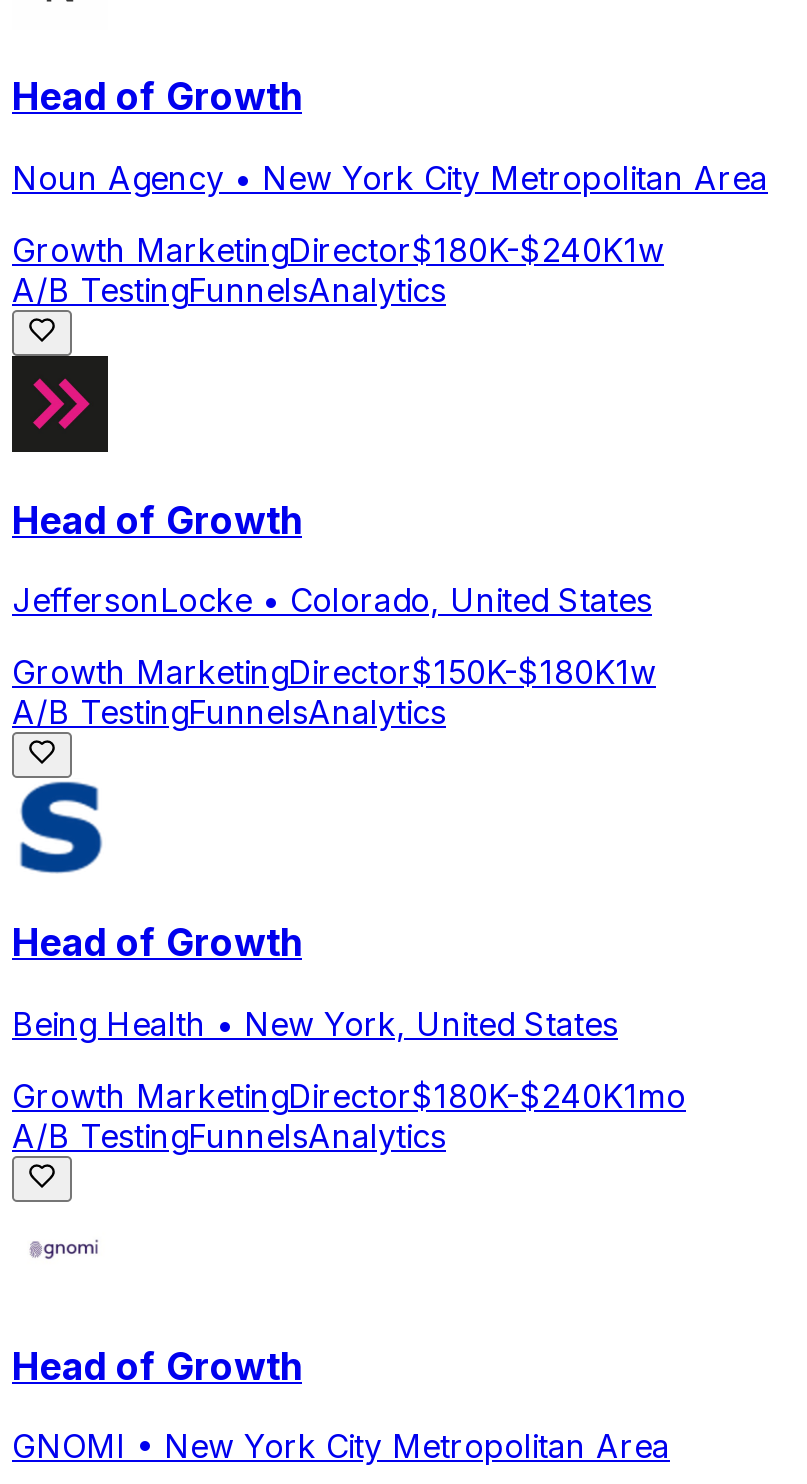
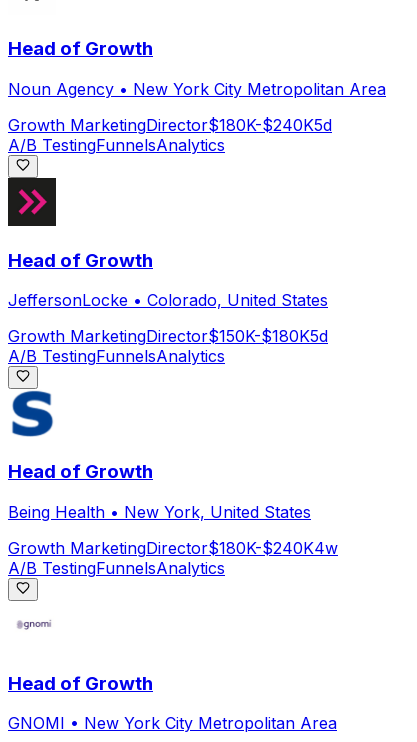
- Growth MarketingDirector$180K-$240K1w
+ Growth MarketingDirector$180K-$240K5d

- Growth MarketingDirector$150K-$180K1w
+ Growth MarketingDirector$150K-$180K5d

- Growth MarketingDirector$180K-$240K1mo
+ Growth MarketingDirector$180K-$240K4w
